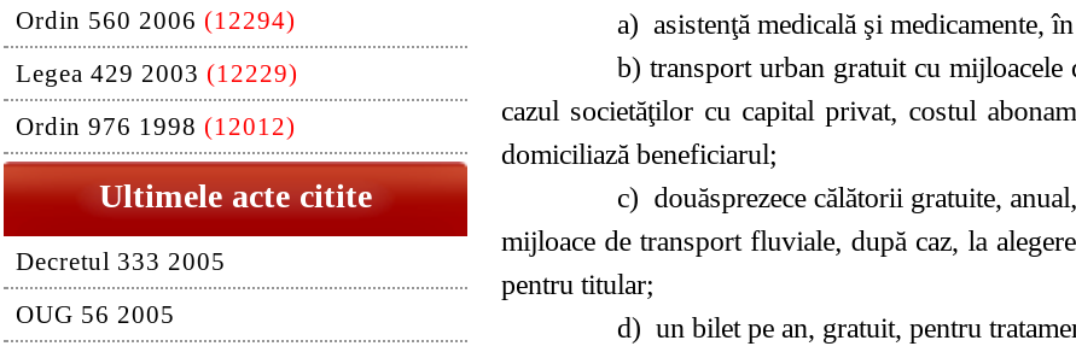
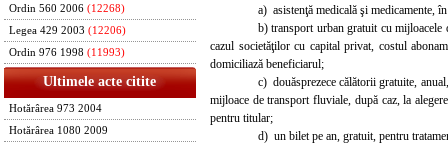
- Ordin 560 2006 (12294)
+ Ordin 560 2006 (12268)

- Legea 429 2003 (12229)
+ Legea 429 2003 (12206)

- Ordin 976 1998 (12012)
+ Ordin 976 1998 (11993)

- Decretul 333 2005
+ Hotărârea 973 2004

- OUG 56 2005
+ Hotărârea 1080 2009
